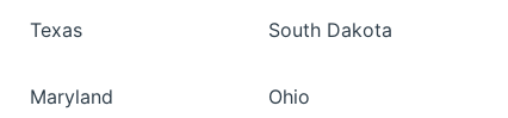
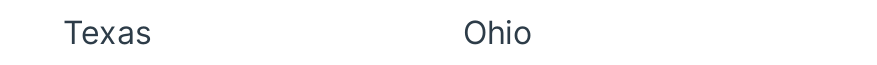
- South Dakota
- Maryland
